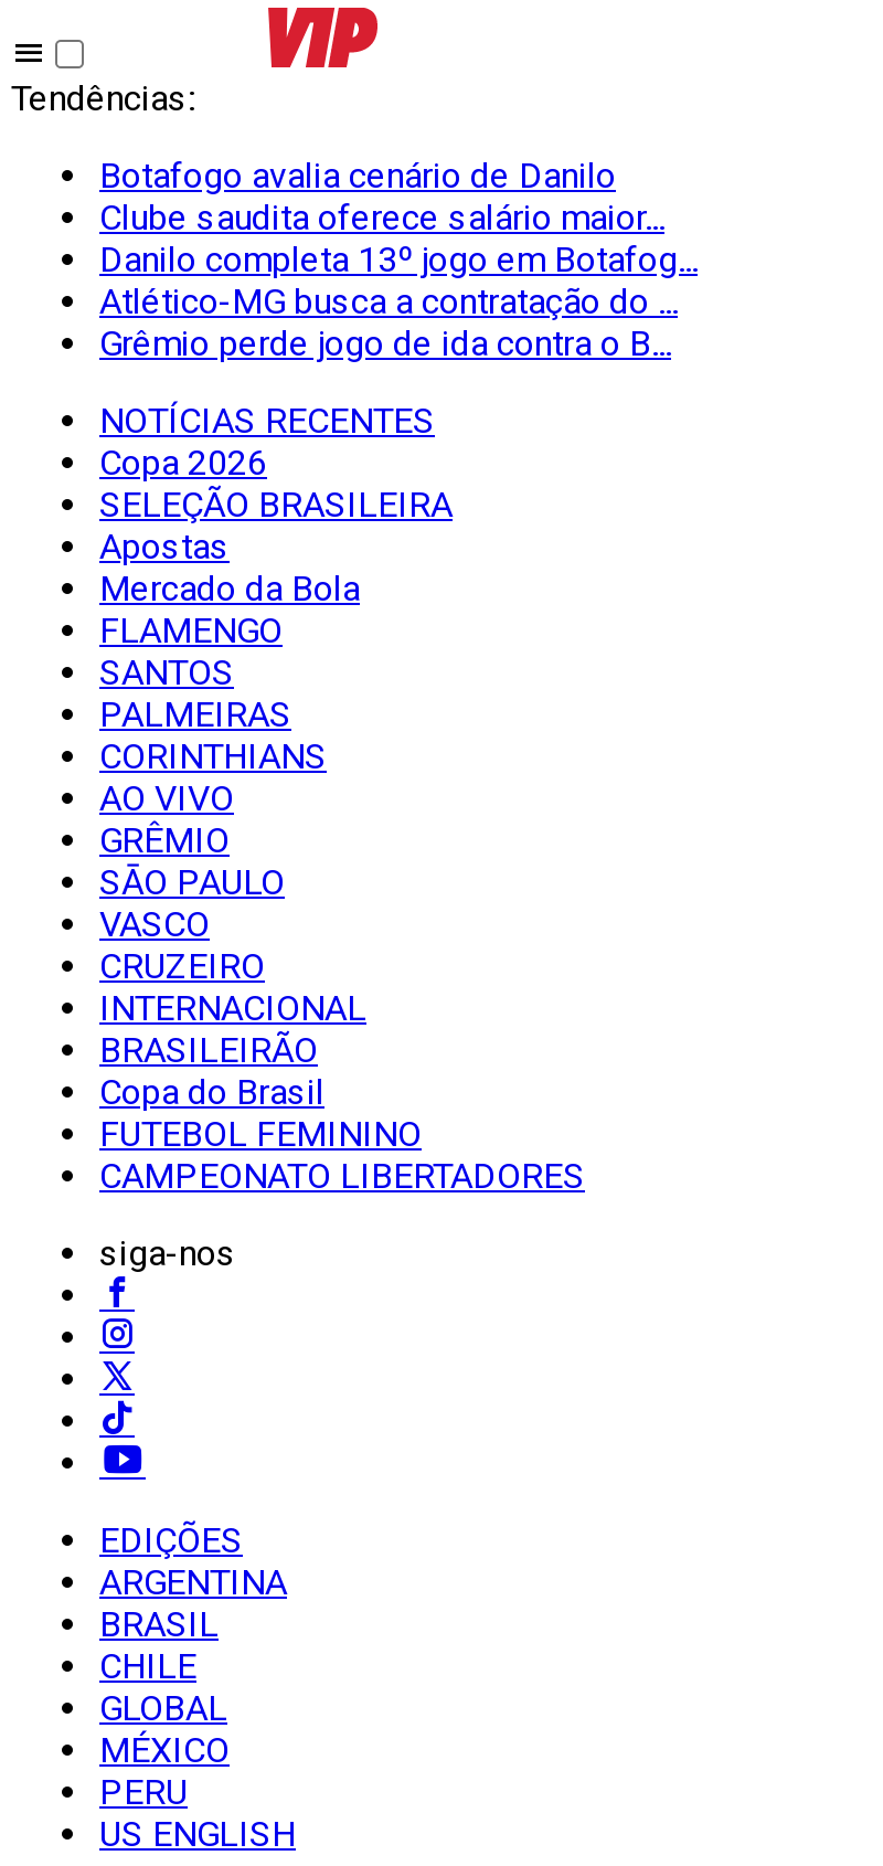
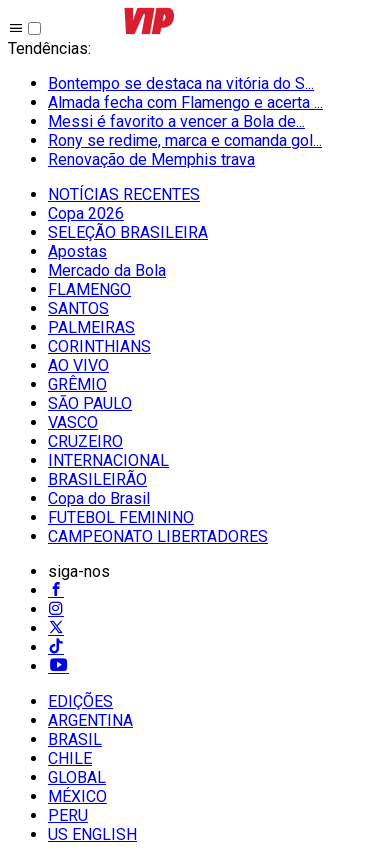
- Botafogo avalia cenário de Danilo
- Clube saudita oferece salário maior...
- Danilo completa 13º jogo em Botafog...
- Atlético-MG busca a contratação do ...
- Grêmio perde jogo de ida contra o B...
+ Bontempo se destaca na vitória do S...
+ Almada fecha com Flamengo e acerta ...
+ Messi é favorito a vencer a Bola de...
+ Rony se redime, marca e comanda gol...
+ Renovação de Memphis trava
